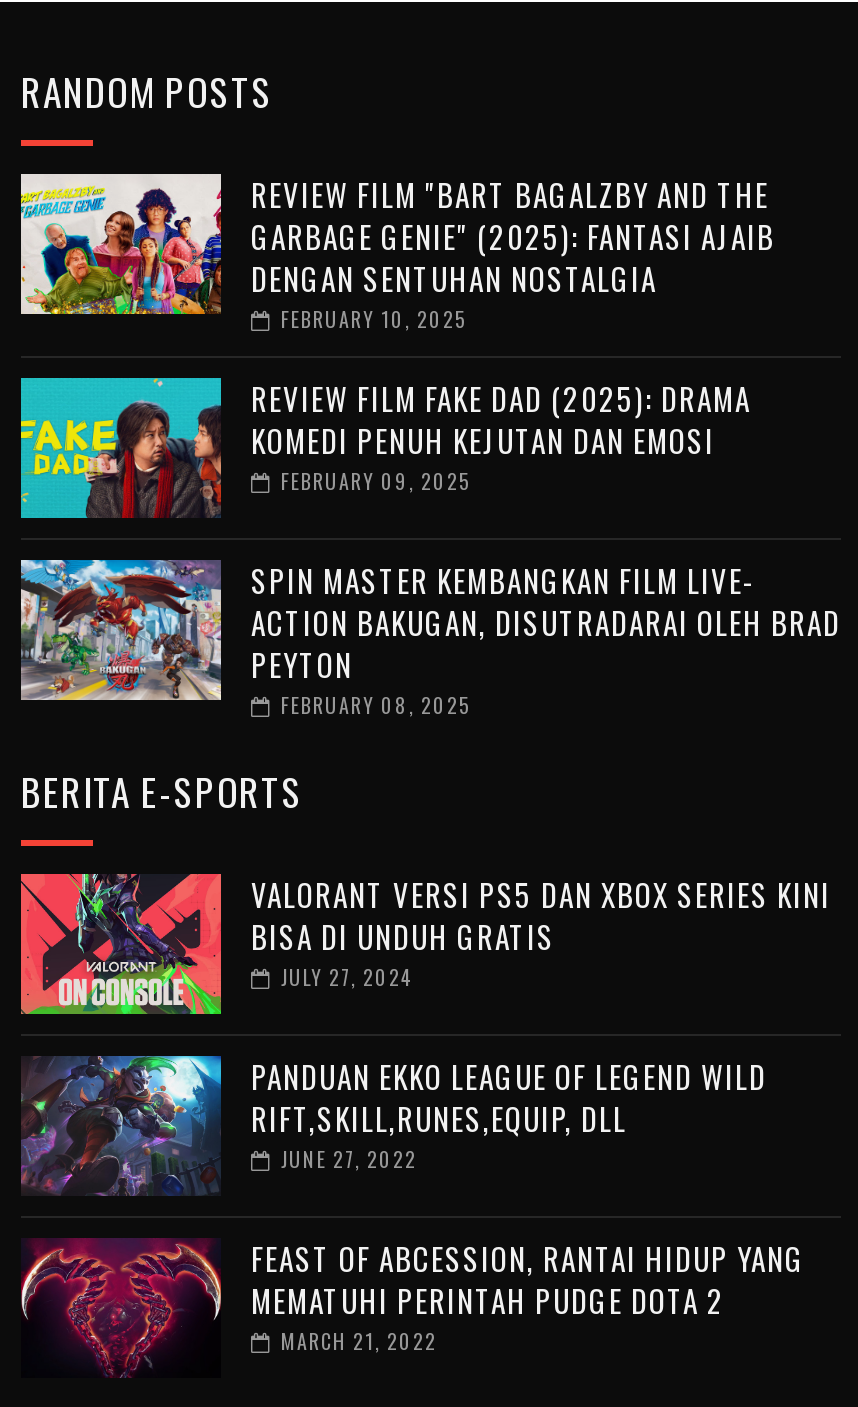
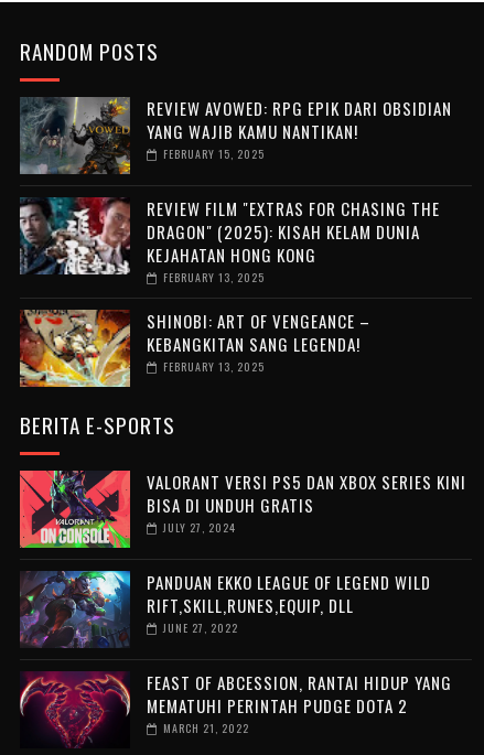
- [image]
- REVIEW FILM "BART BAGALZBY AND THE
- GARBAGE GENIE" (2025): FANTASI AJAIB
- DENGAN SENTUHAN NOSTALGIA
- FEBRUARY 10, 2025
+ [image]
+ REVIEW AVOWED: RPG EPIK DARI OBSIDIAN
+ YANG WAJIB KAMU NANTIKAN!
+ FEBRUARY 15, 2025

- [image]
- REVIEW FILM FAKE DAD (2025): DRAMA
- KOMEDI PENUH KEJUTAN DAN EMOSI
- FEBRUARY 09, 2025
+ [image]
+ REVIEW FILM "EXTRAS FOR CHASING THE
+ DRAGON" (2025): KISAH KELAM DUNIA
+ KEJAHATAN HONG KONG
+ FEBRUARY 13, 2025

- [image]
- SPIN MASTER KEMBANGKAN FILM LIVE-
- ACTION BAKUGAN, DISUTRADARAI OLEH BRAD
- PEYTON
- FEBRUARY 08, 2025
+ [image]
+ SHINOBI: ART OF VENGEANCE –
+ KEBANGKITAN SANG LEGENDA!
+ FEBRUARY 13, 2025
